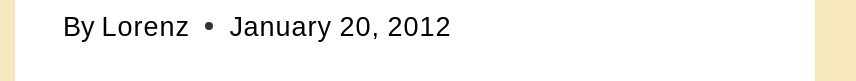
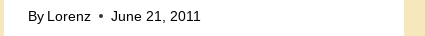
- By Lorenz January 20, 2012
+ By Lorenz June 21, 2011
